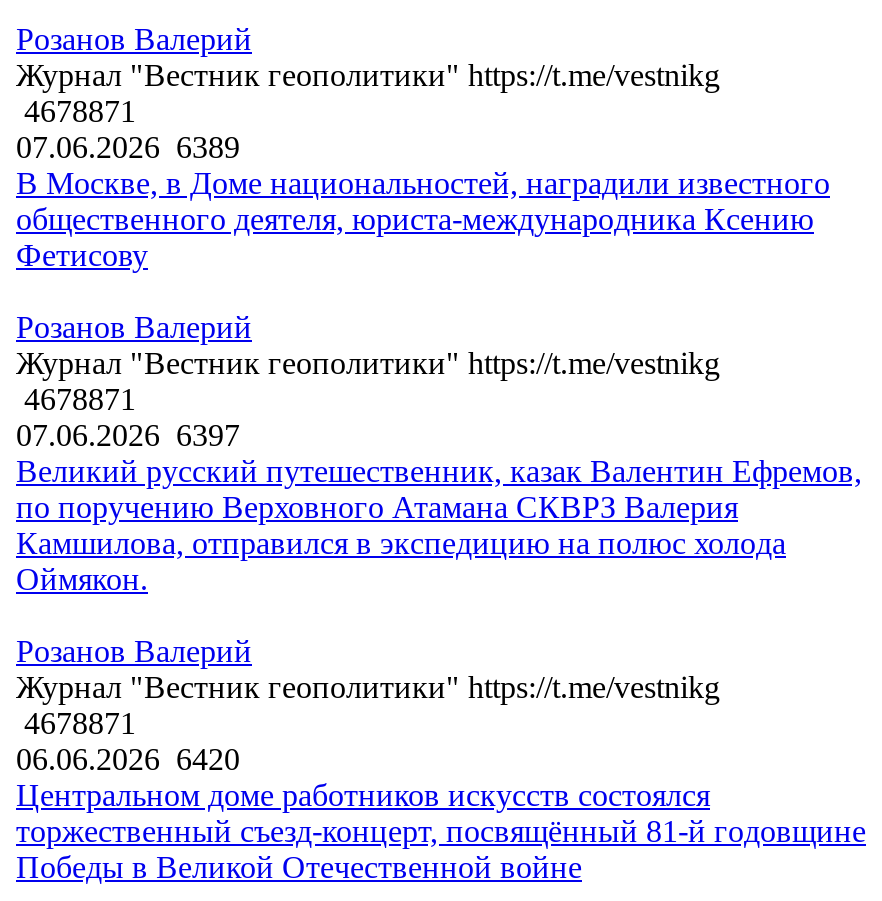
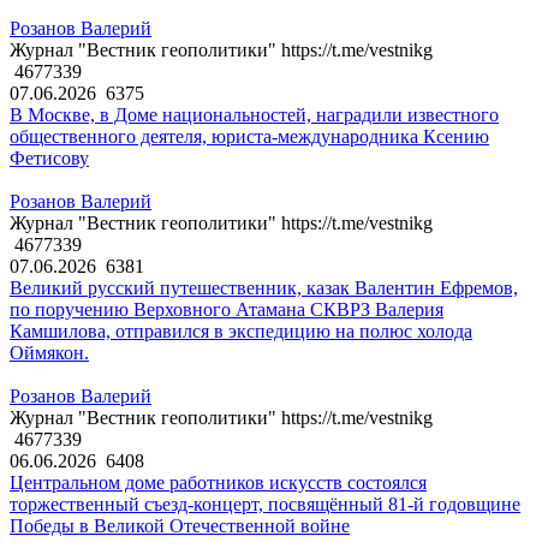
- 4678871
+ 4677339

- 07.06.2026 6389
+ 07.06.2026 6375

- 4678871
+ 4677339

- 07.06.2026 6397
+ 07.06.2026 6381

- 4678871
+ 4677339

- 06.06.2026 6420
+ 06.06.2026 6408
